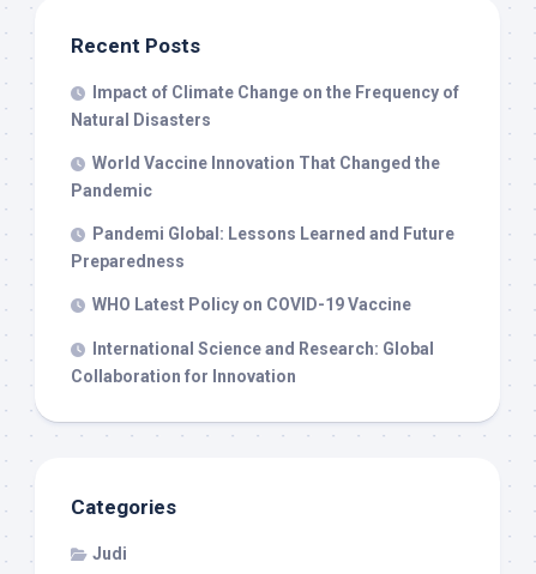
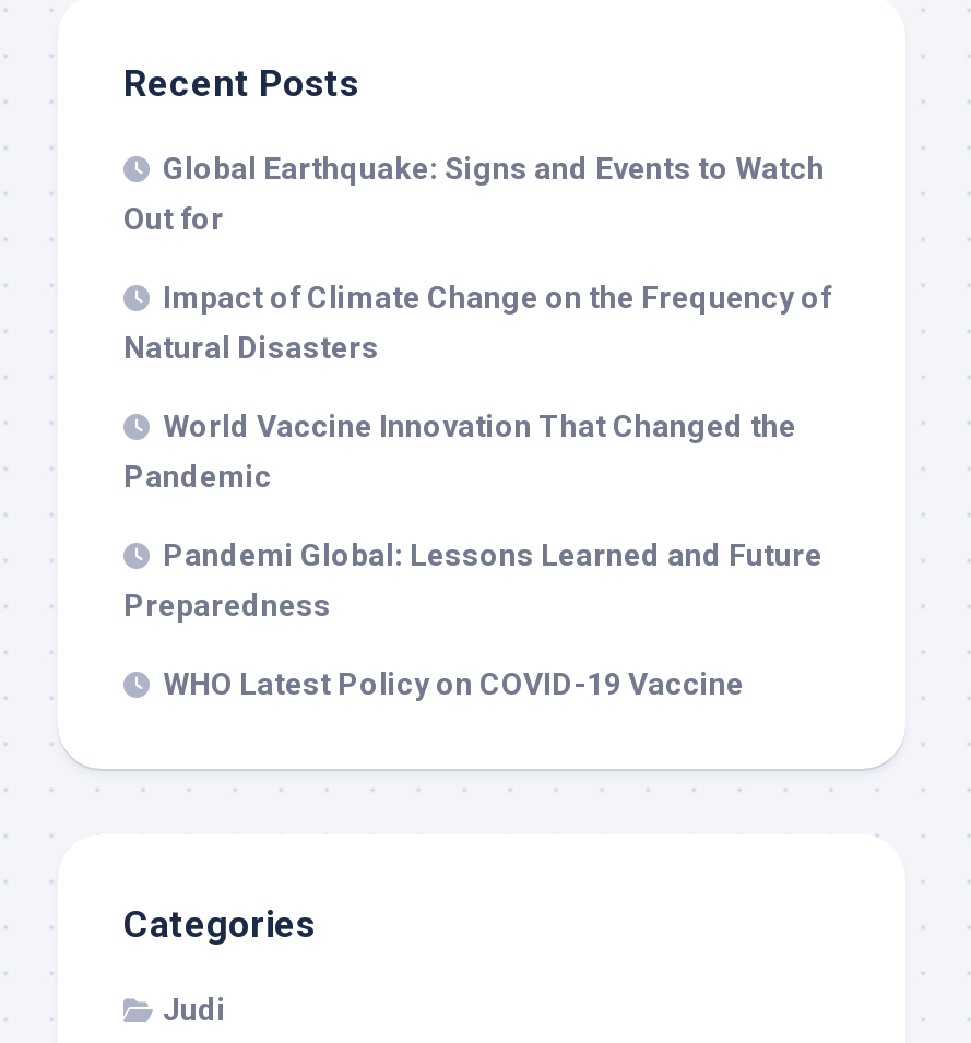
+ Global Earthquake: Signs and Events to Watch
+ Out for

moved down: Impact of Climate Change on the Frequency of | Natural Disasters | World Vaccine Innovation That Changed the | Pandemic | Pandemi Global: Lessons Learned and Future | Preparedness | WHO Latest Policy on COVID-19 Vaccine

- International Science and Research: Global
- Collaboration for Innovation
